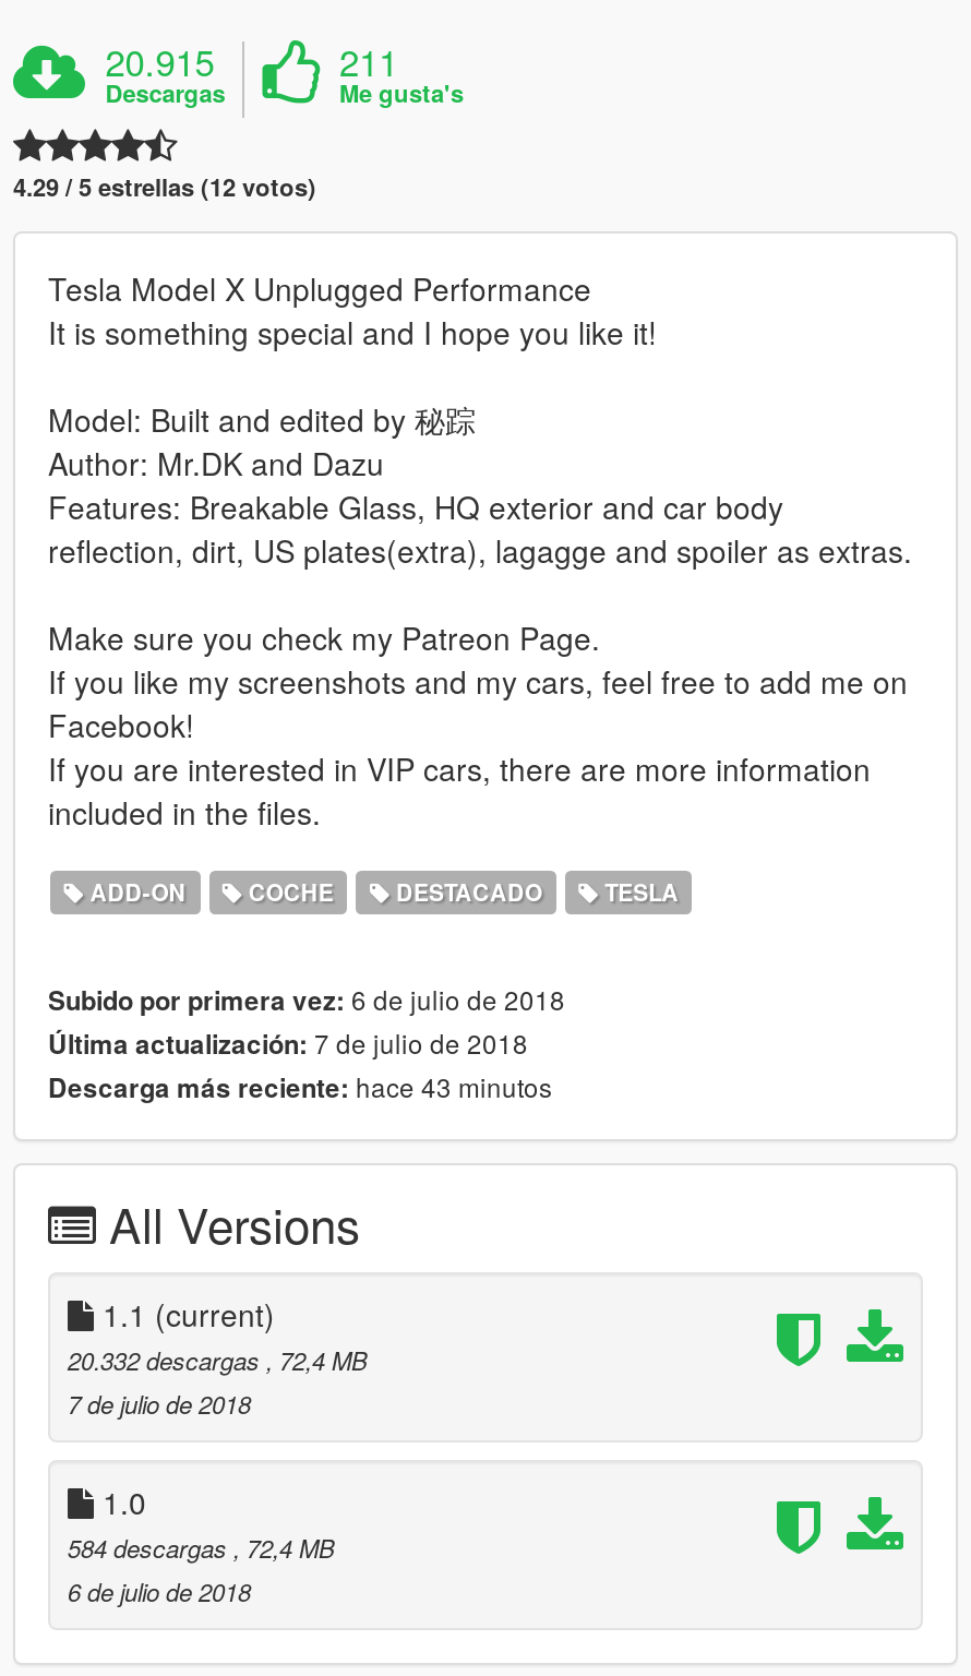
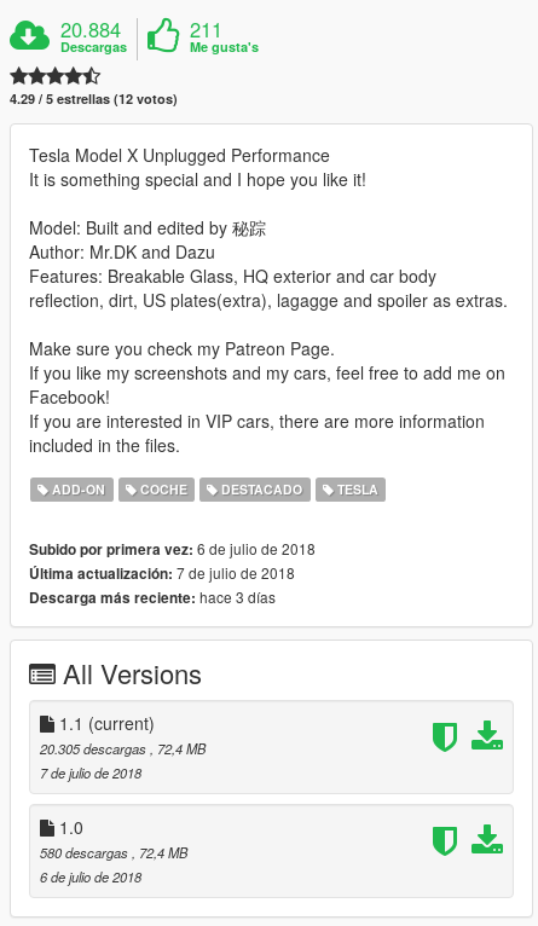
- 20.915
+ 20.884

- Descarga más reciente: hace 43 minutos
+ Descarga más reciente: hace 3 días

- 20.332 descargas, 72,4 MB
+ 20.305 descargas, 72,4 MB

- 584 descargas, 72,4 MB
+ 580 descargas, 72,4 MB
